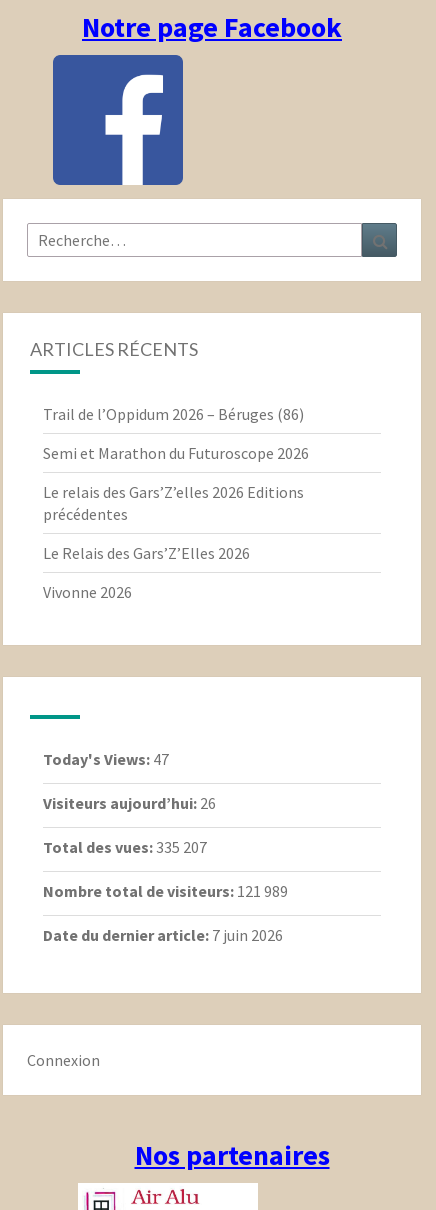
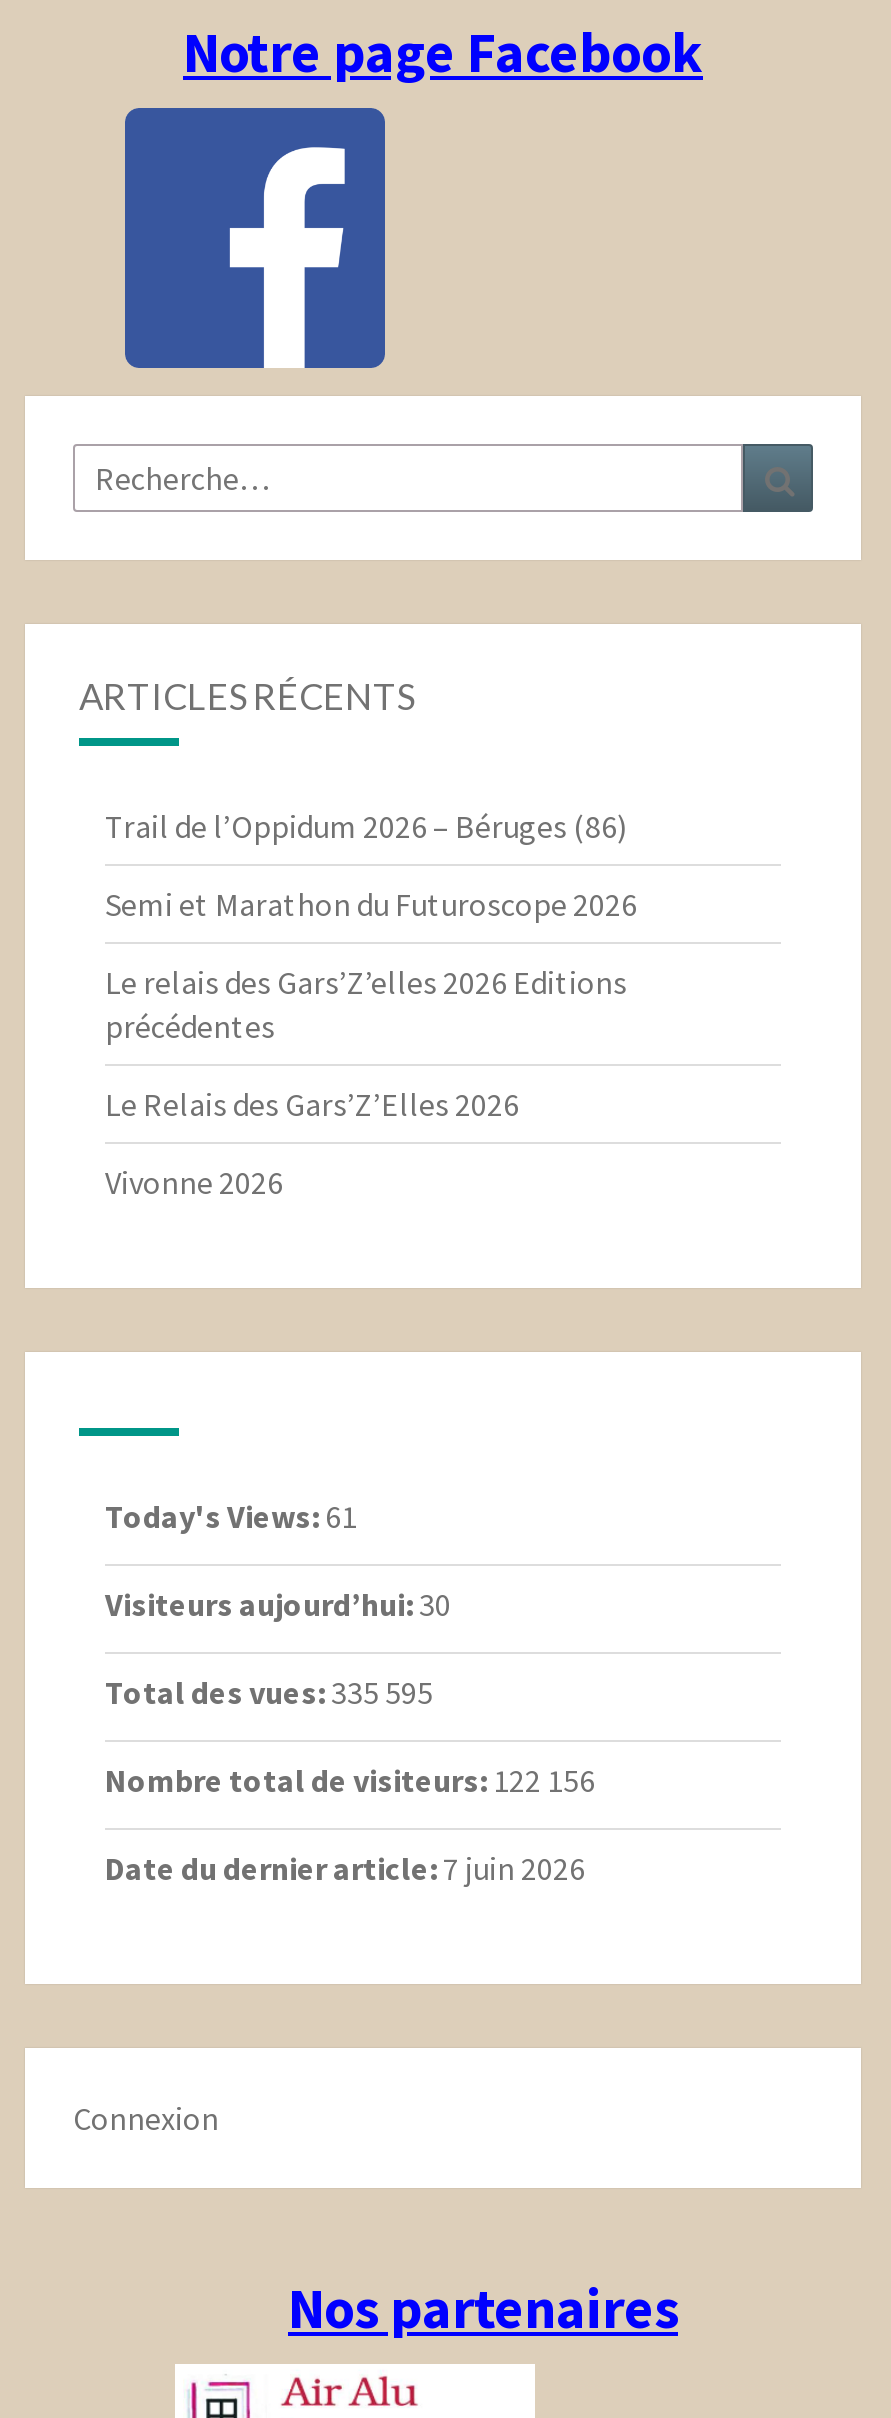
- Today's Views: 47
+ Today's Views: 61

- Visiteurs aujourd’hui: 26
+ Visiteurs aujourd’hui: 30

- Total des vues: 335 207
+ Total des vues: 335 595

- Nombre total de visiteurs: 121 989
+ Nombre total de visiteurs: 122 156
